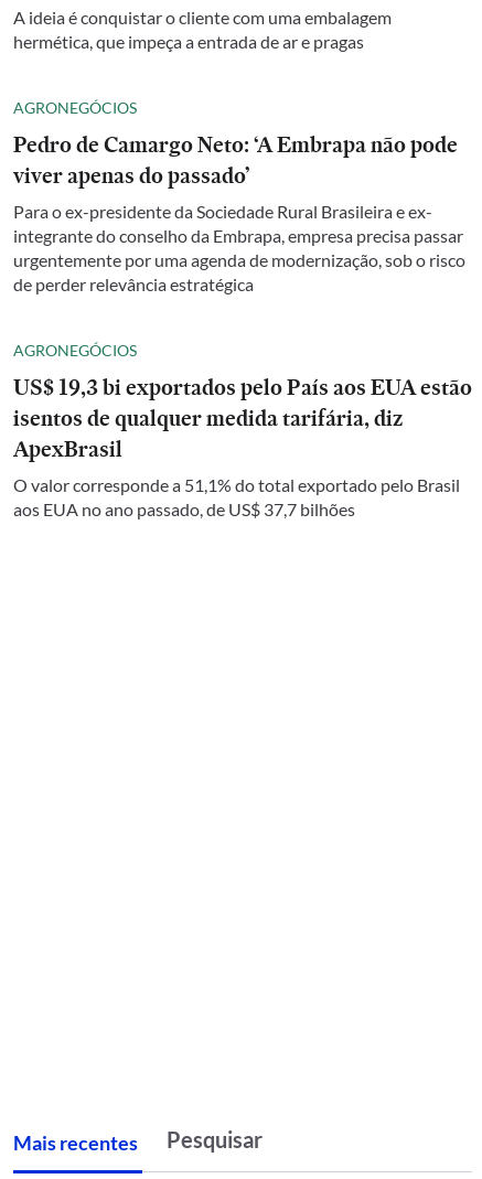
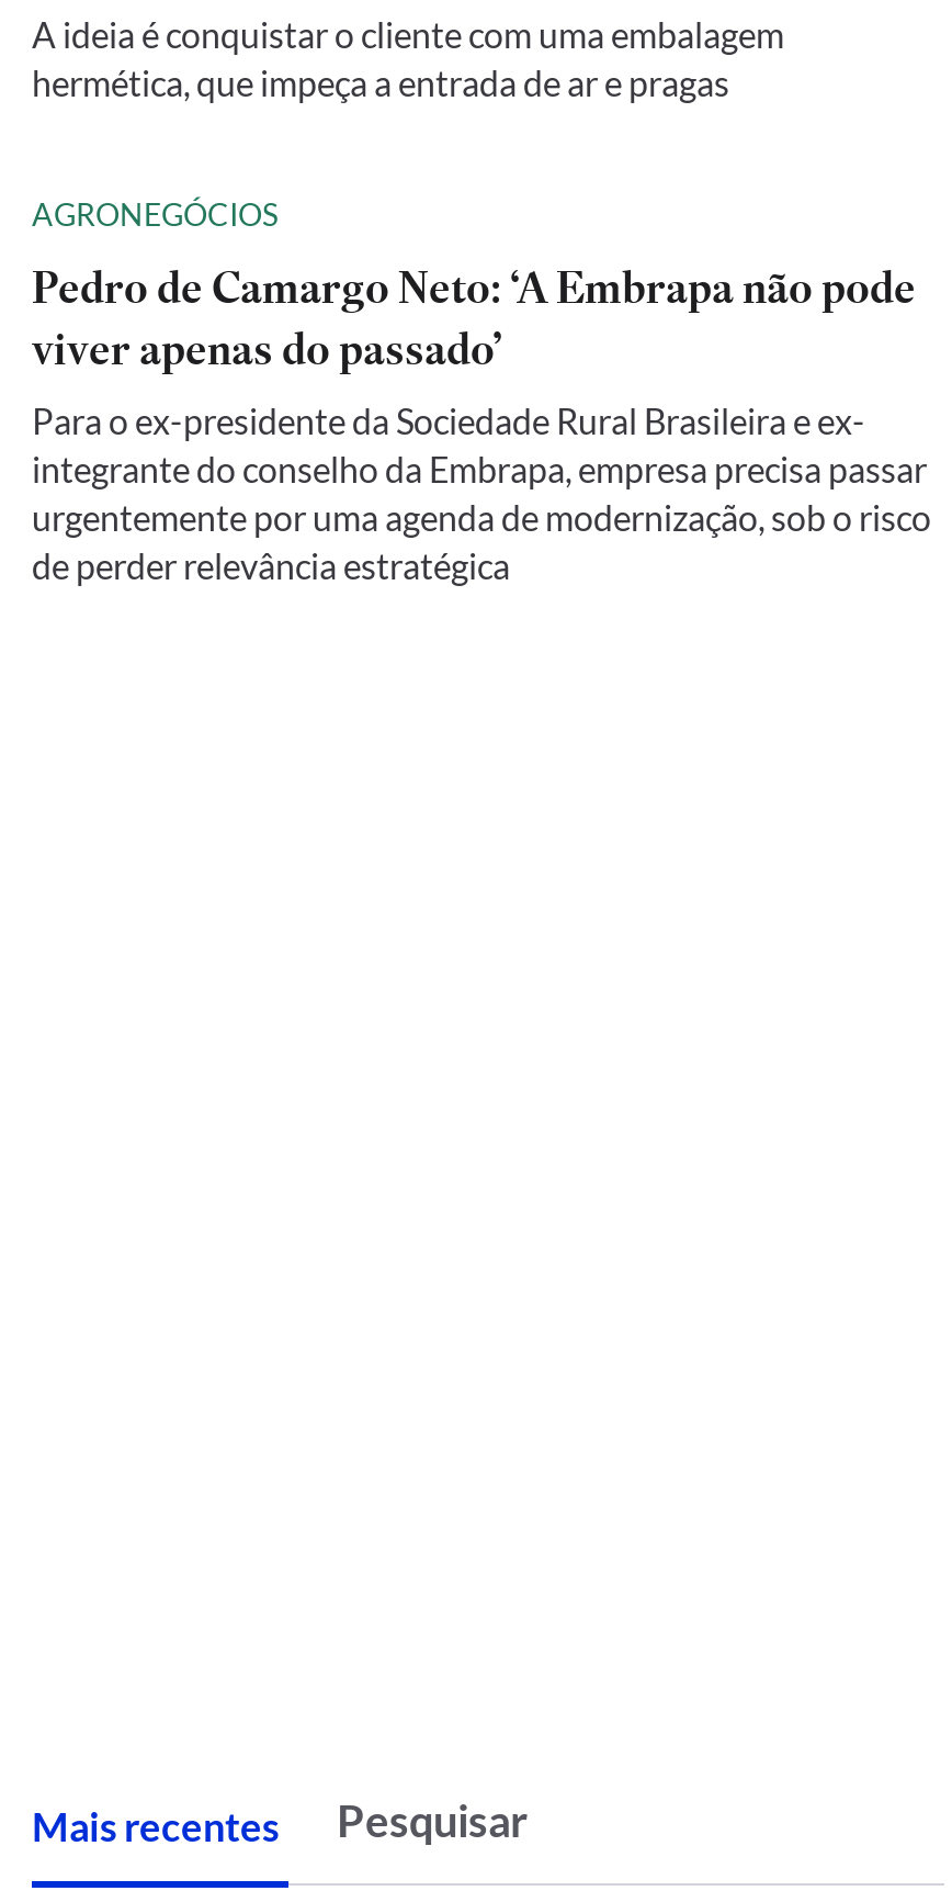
- AGRONEGÓCIOS
- US$ 19,3 bi exportados pelo País aos EUA estão
- isentos de qualquer medida tarifária, diz
- ApexBrasil
- O valor corresponde a 51,1% do total exportado pelo Brasil
- aos EUA no ano passado, de US$ 37,7 bilhões
